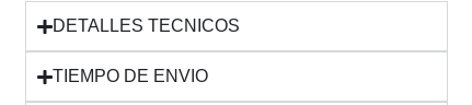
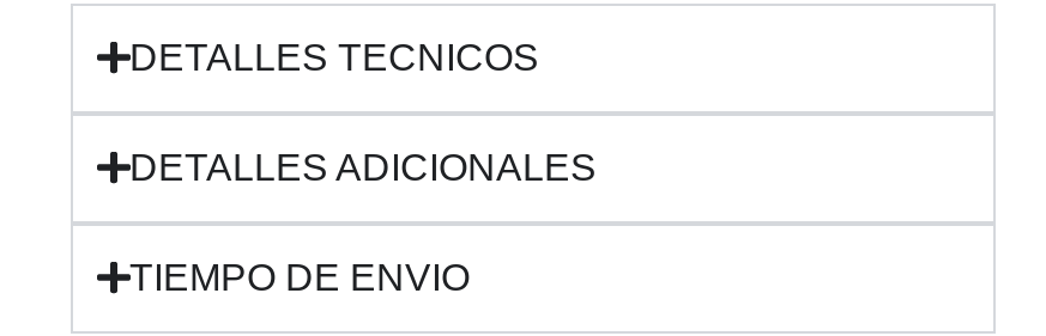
+ DETALLES ADICIONALES
